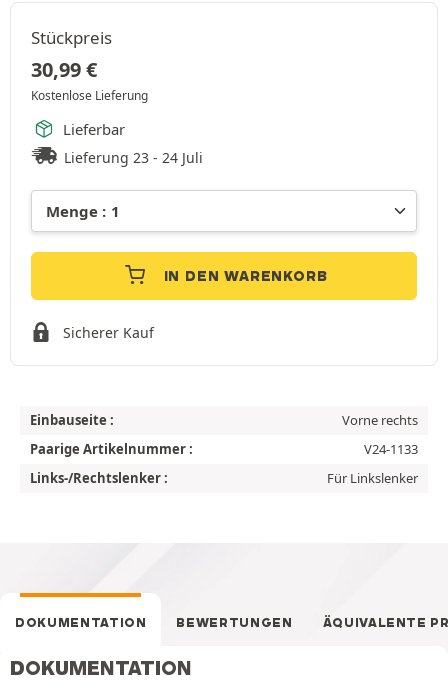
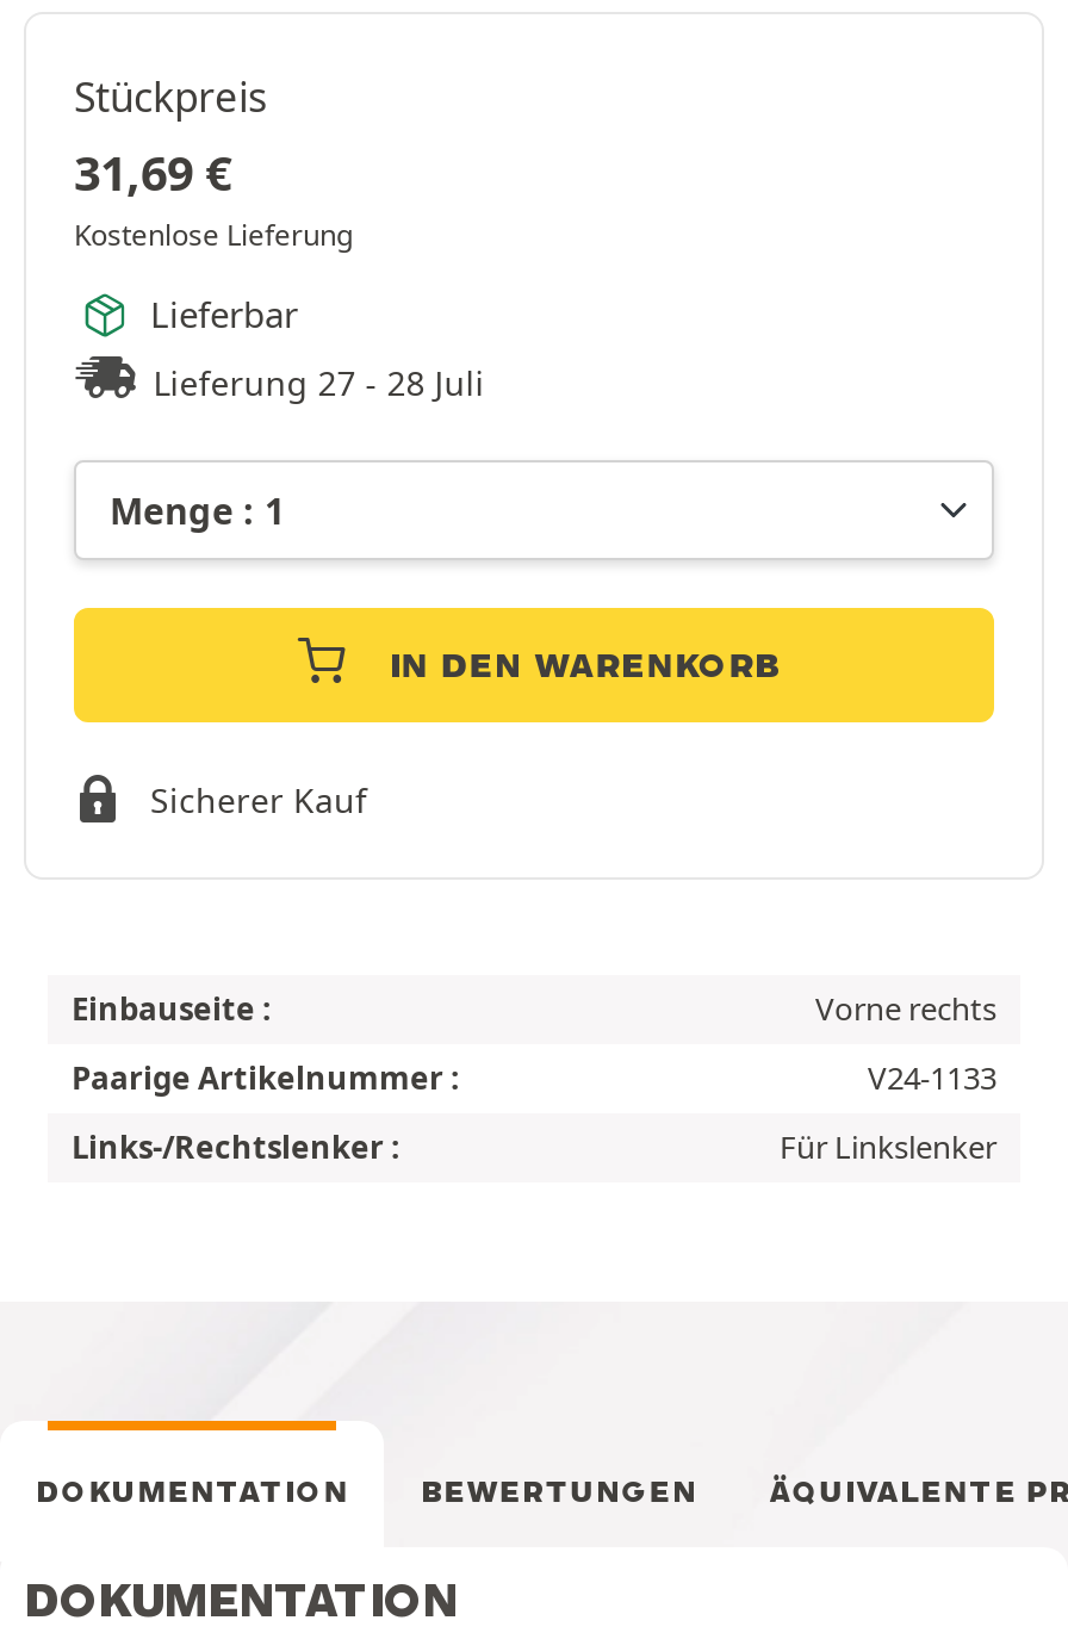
- 30,99 €
+ 31,69 €

- Lieferung 23 - 24 Juli
+ Lieferung 27 - 28 Juli
